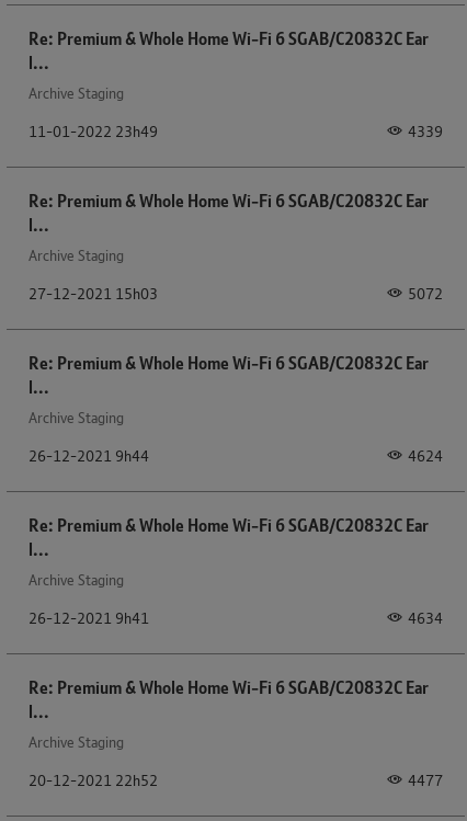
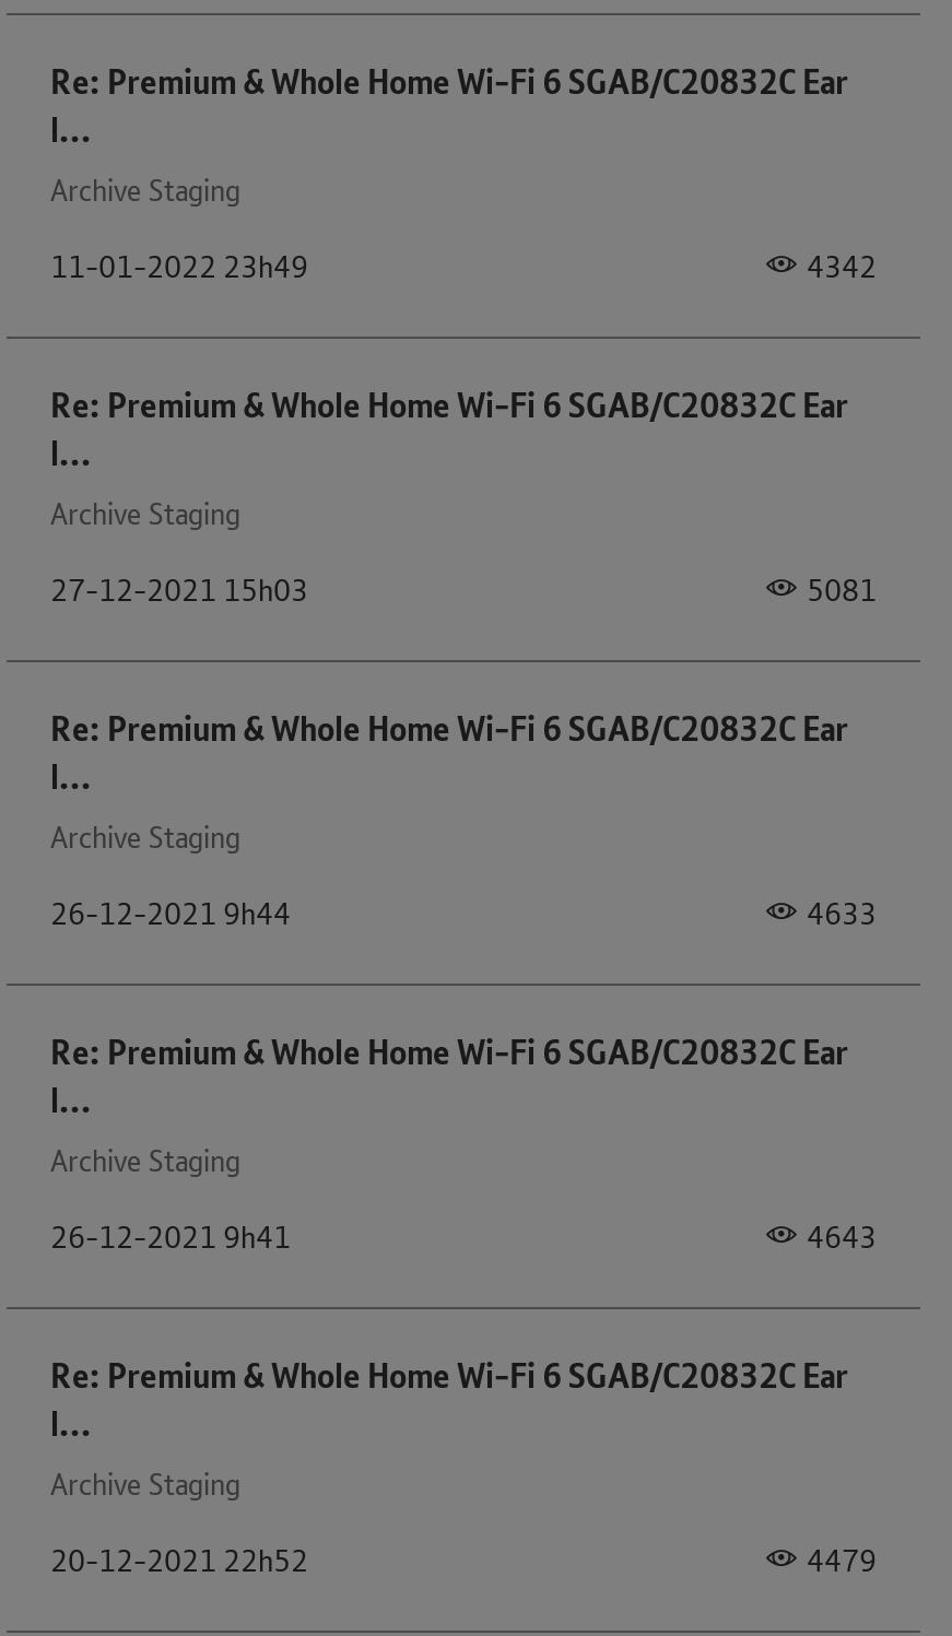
- 4339
+ 4342

- 5072
+ 5081

- 4624
+ 4633

- 4634
+ 4643

- 4477
+ 4479
